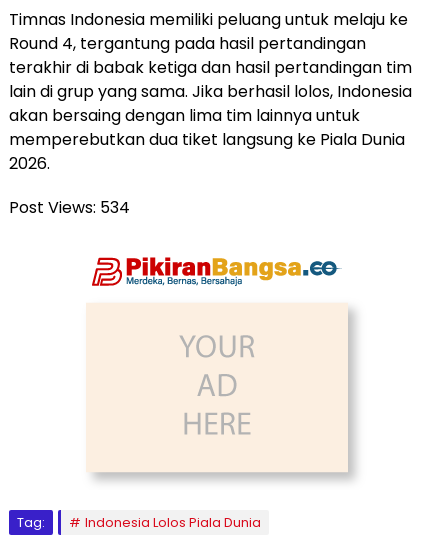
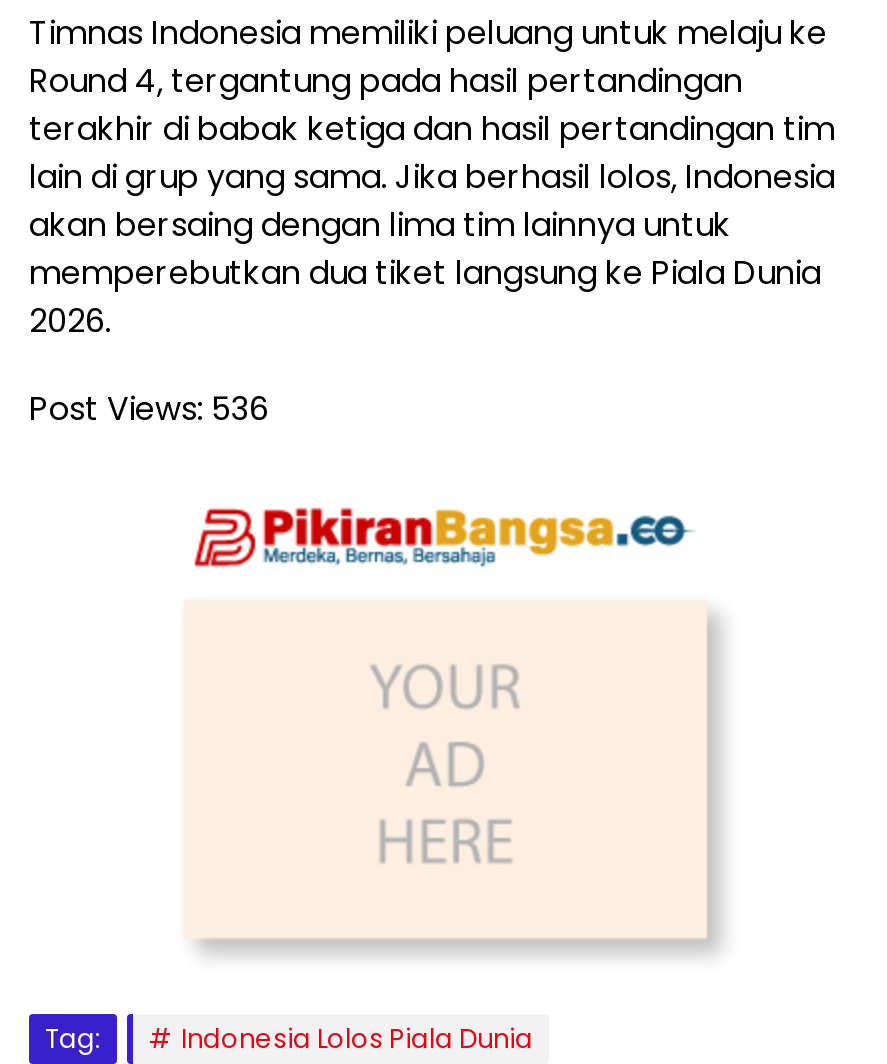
- Post Views: 534
+ Post Views: 536
